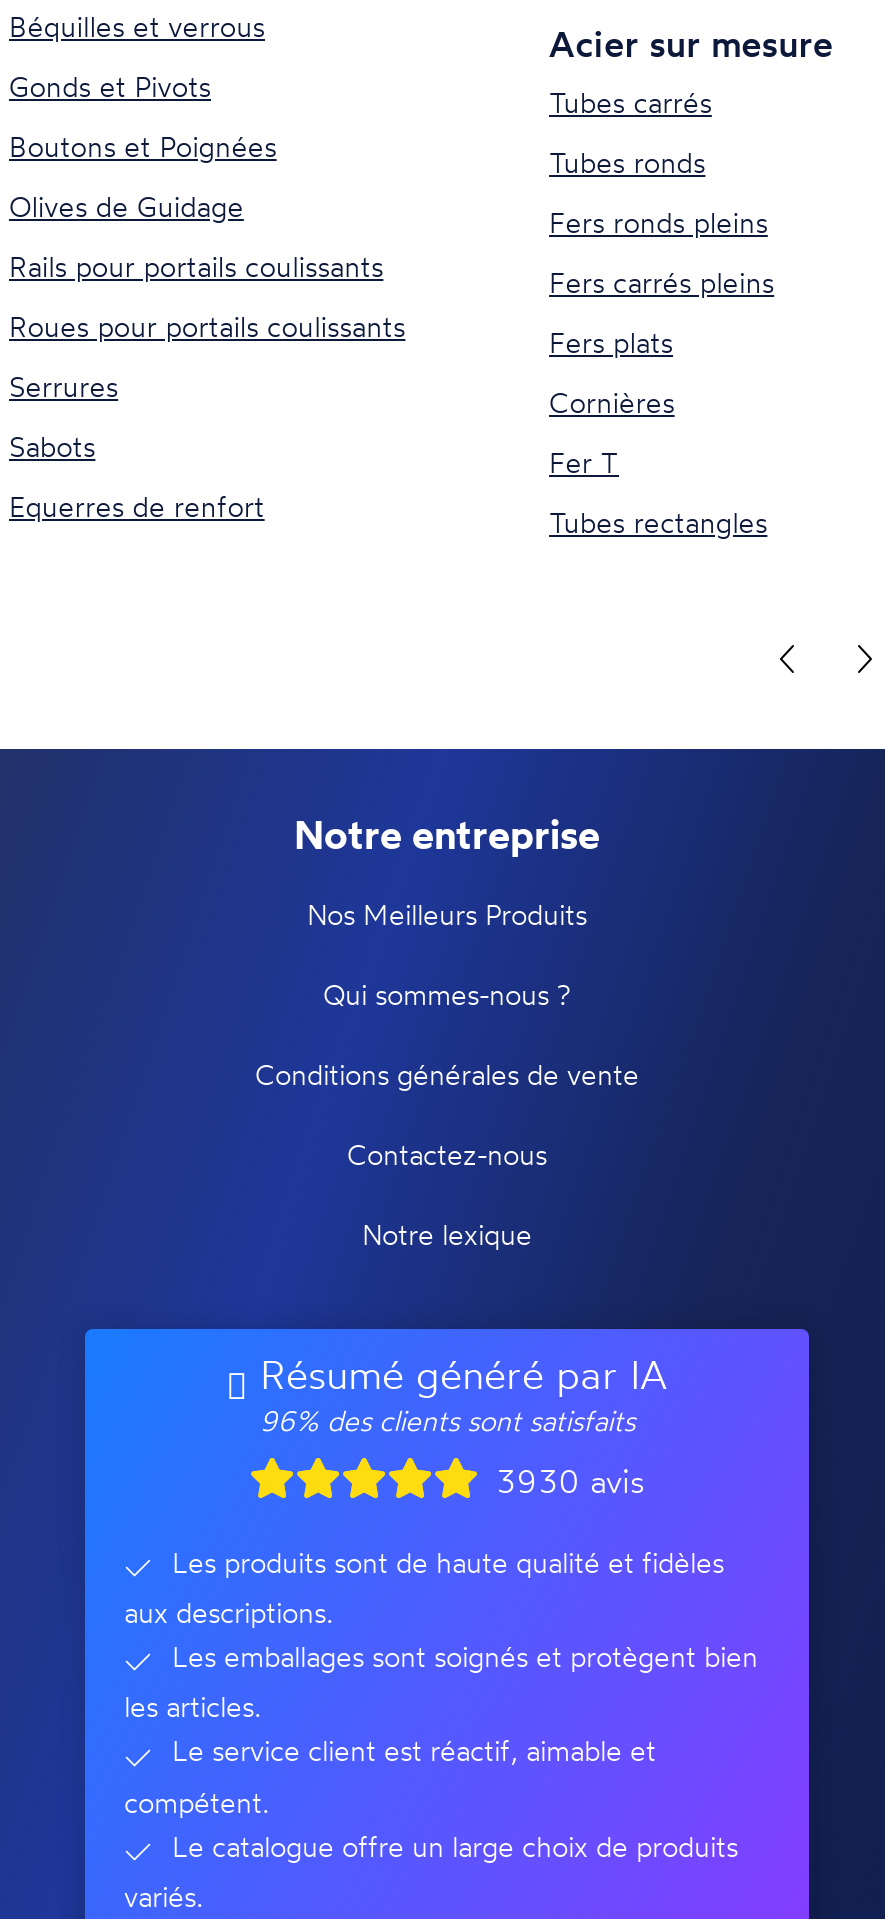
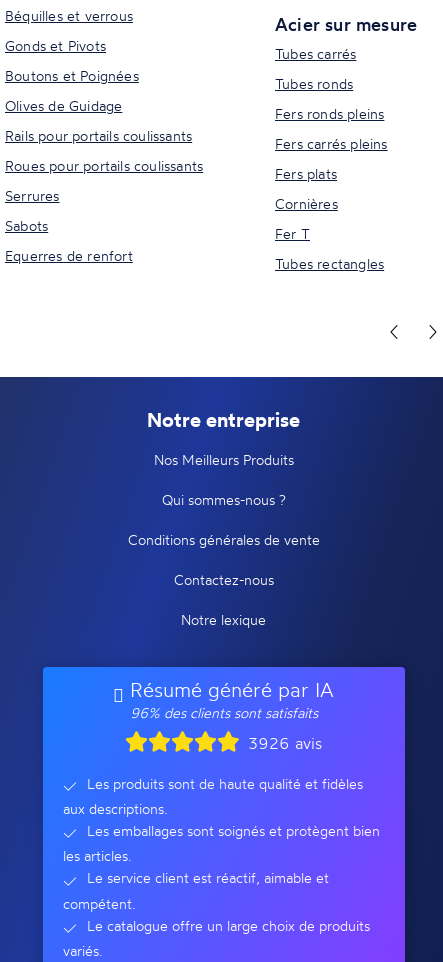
- 3930 avis
+ 3926 avis
